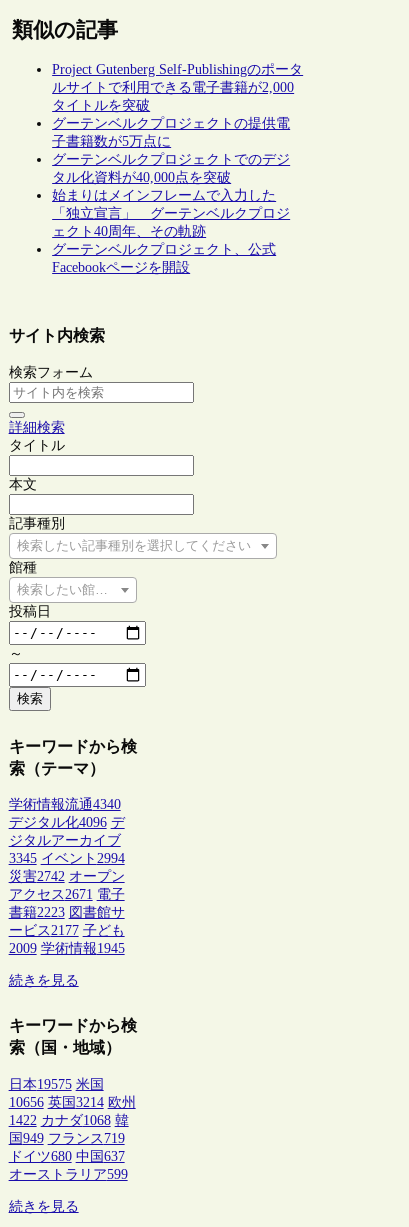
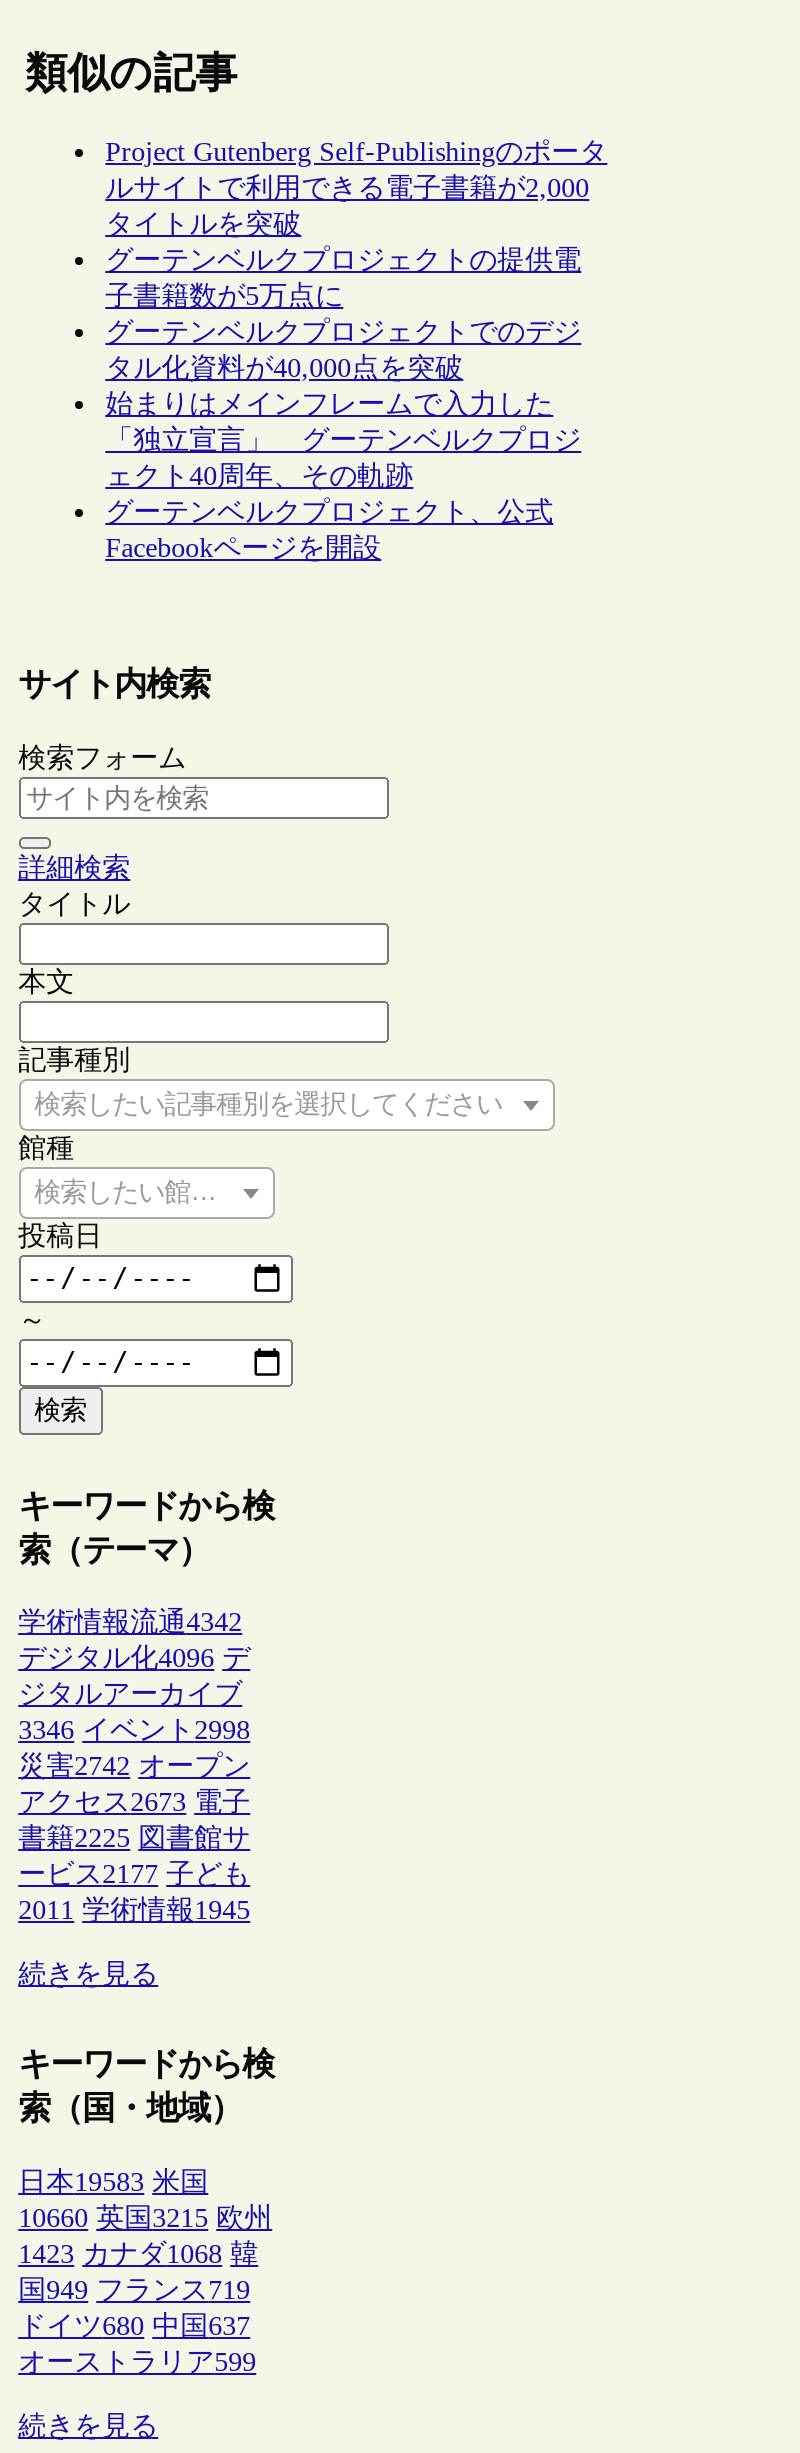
- 学術情報流通4340
+ 学術情報流通4342

- 3345 イベント2994
+ 3346 イベント2998

- アクセス2671 電子
+ アクセス2673 電子

- 書籍2223 図書館サ
+ 書籍2225 図書館サ

- 2009 学術情報1945
+ 2011 学術情報1945

- 日本19575 米国
+ 日本19583 米国

- 10656 英国3214 欧州
+ 10660 英国3215 欧州

- 1422 カナダ1068 韓
+ 1423 カナダ1068 韓
